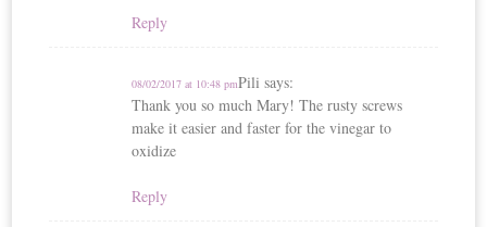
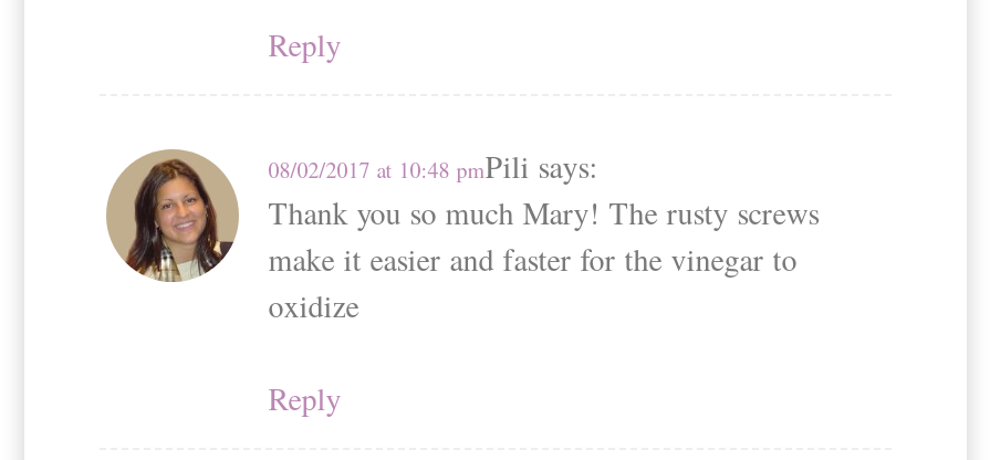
+ [image]
